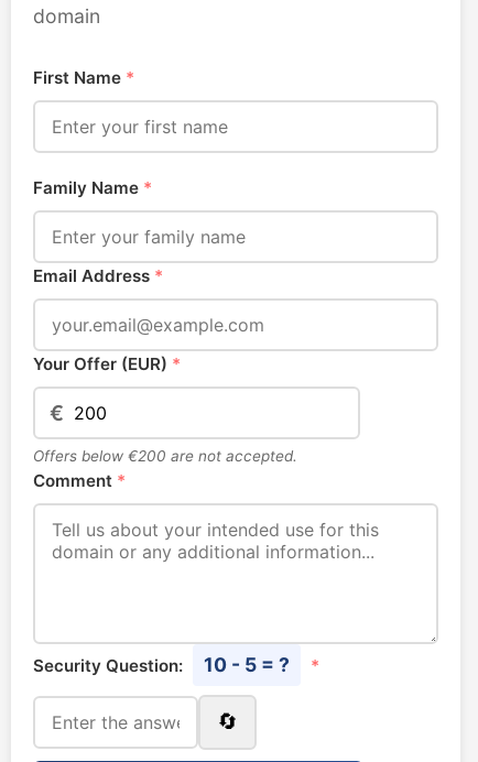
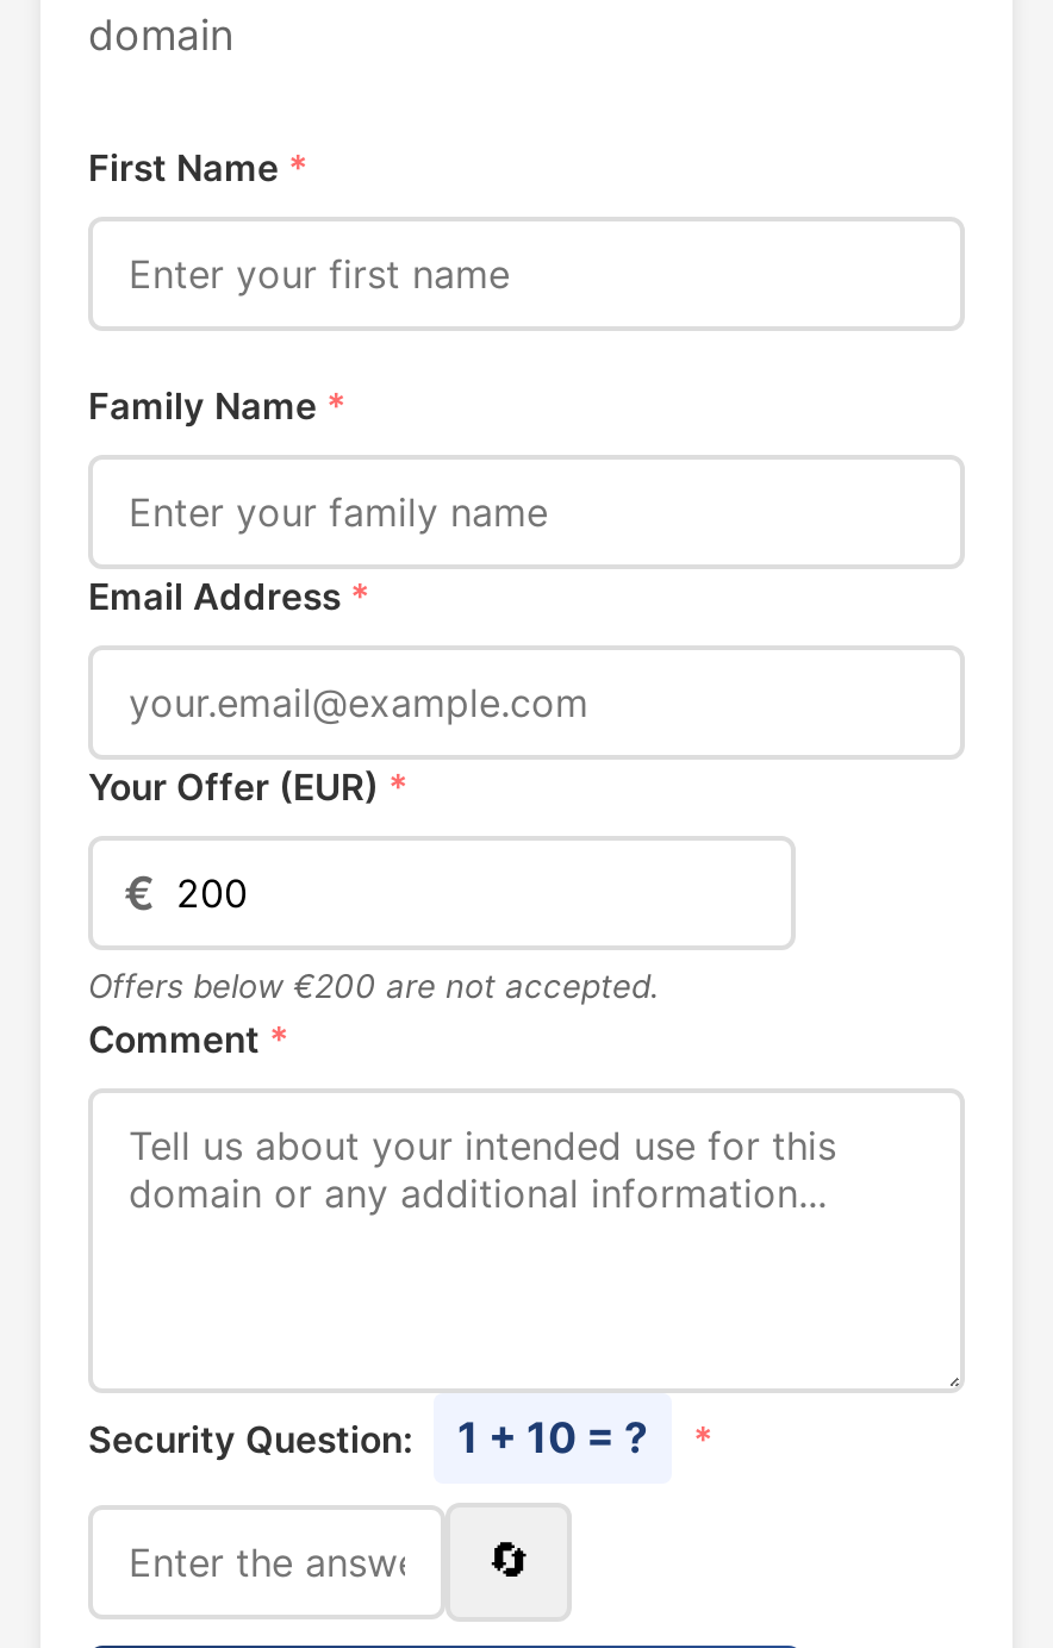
- 10 - 5 = ?
+ 1 + 10 = ?
